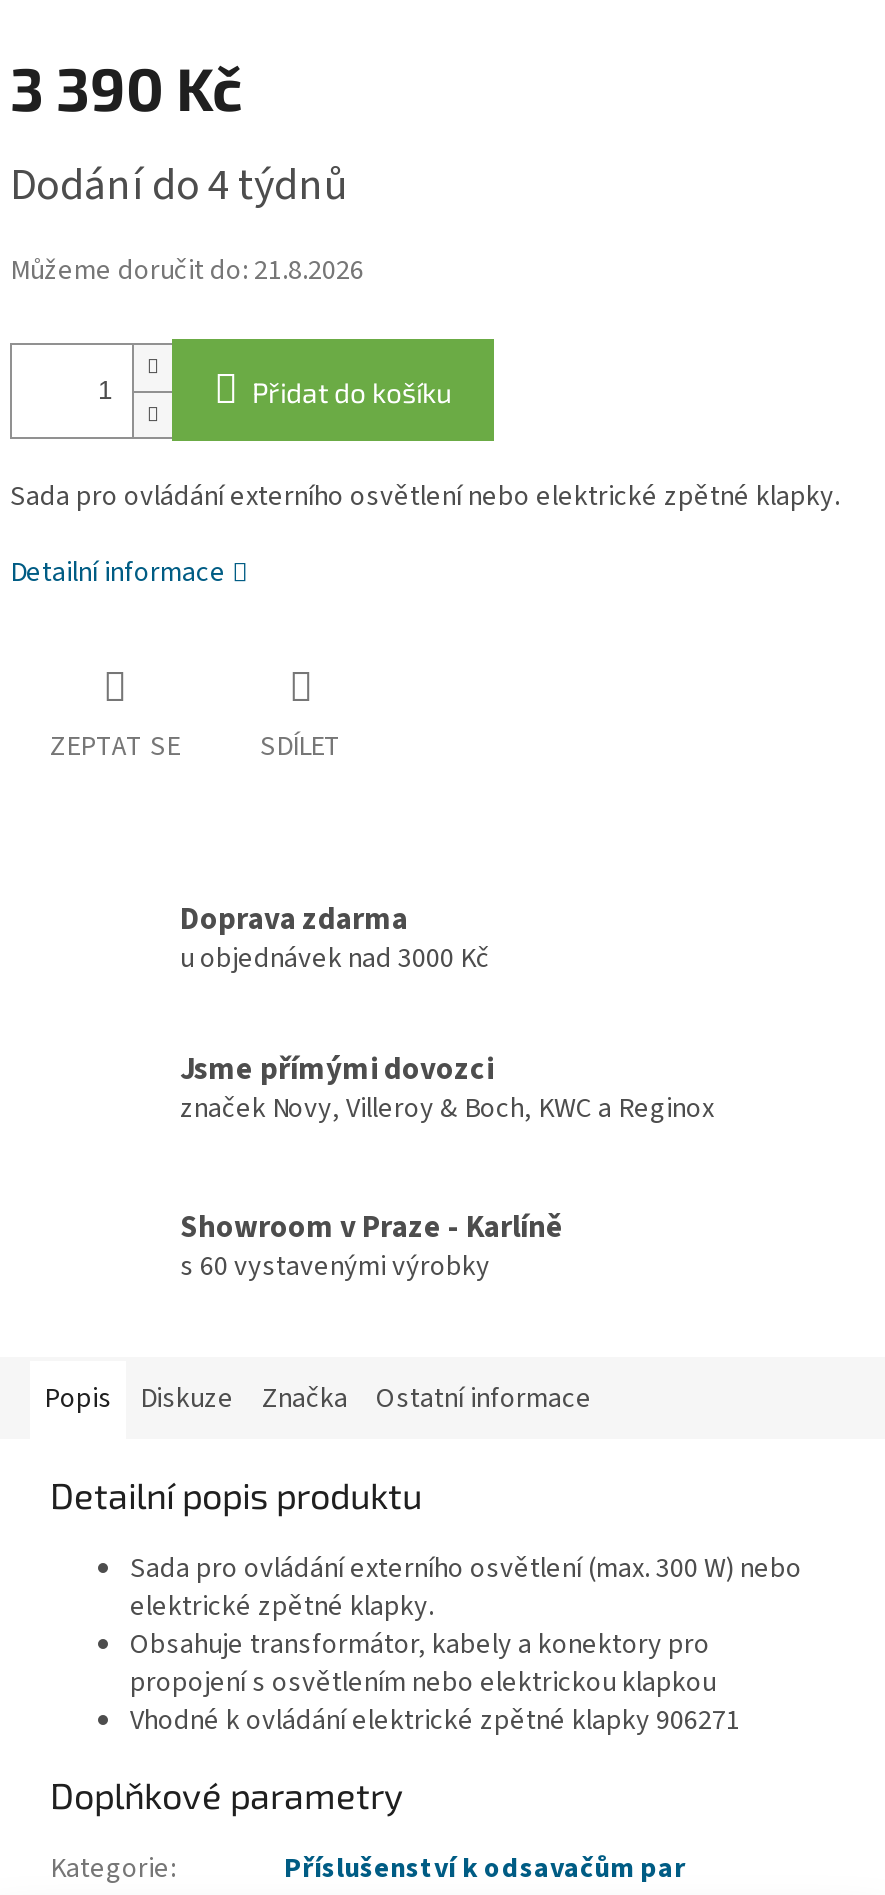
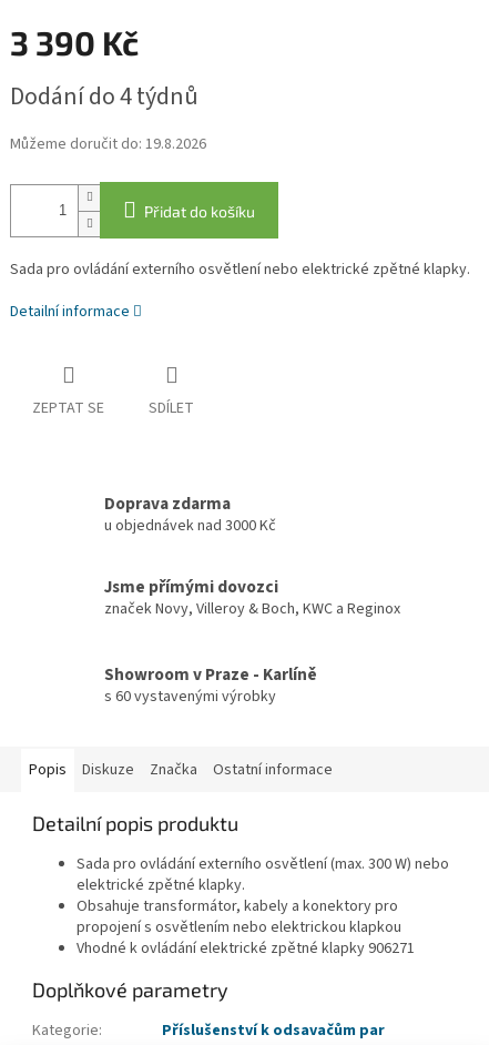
- Můžeme doručit do: 21.8.2026
+ Můžeme doručit do: 19.8.2026
